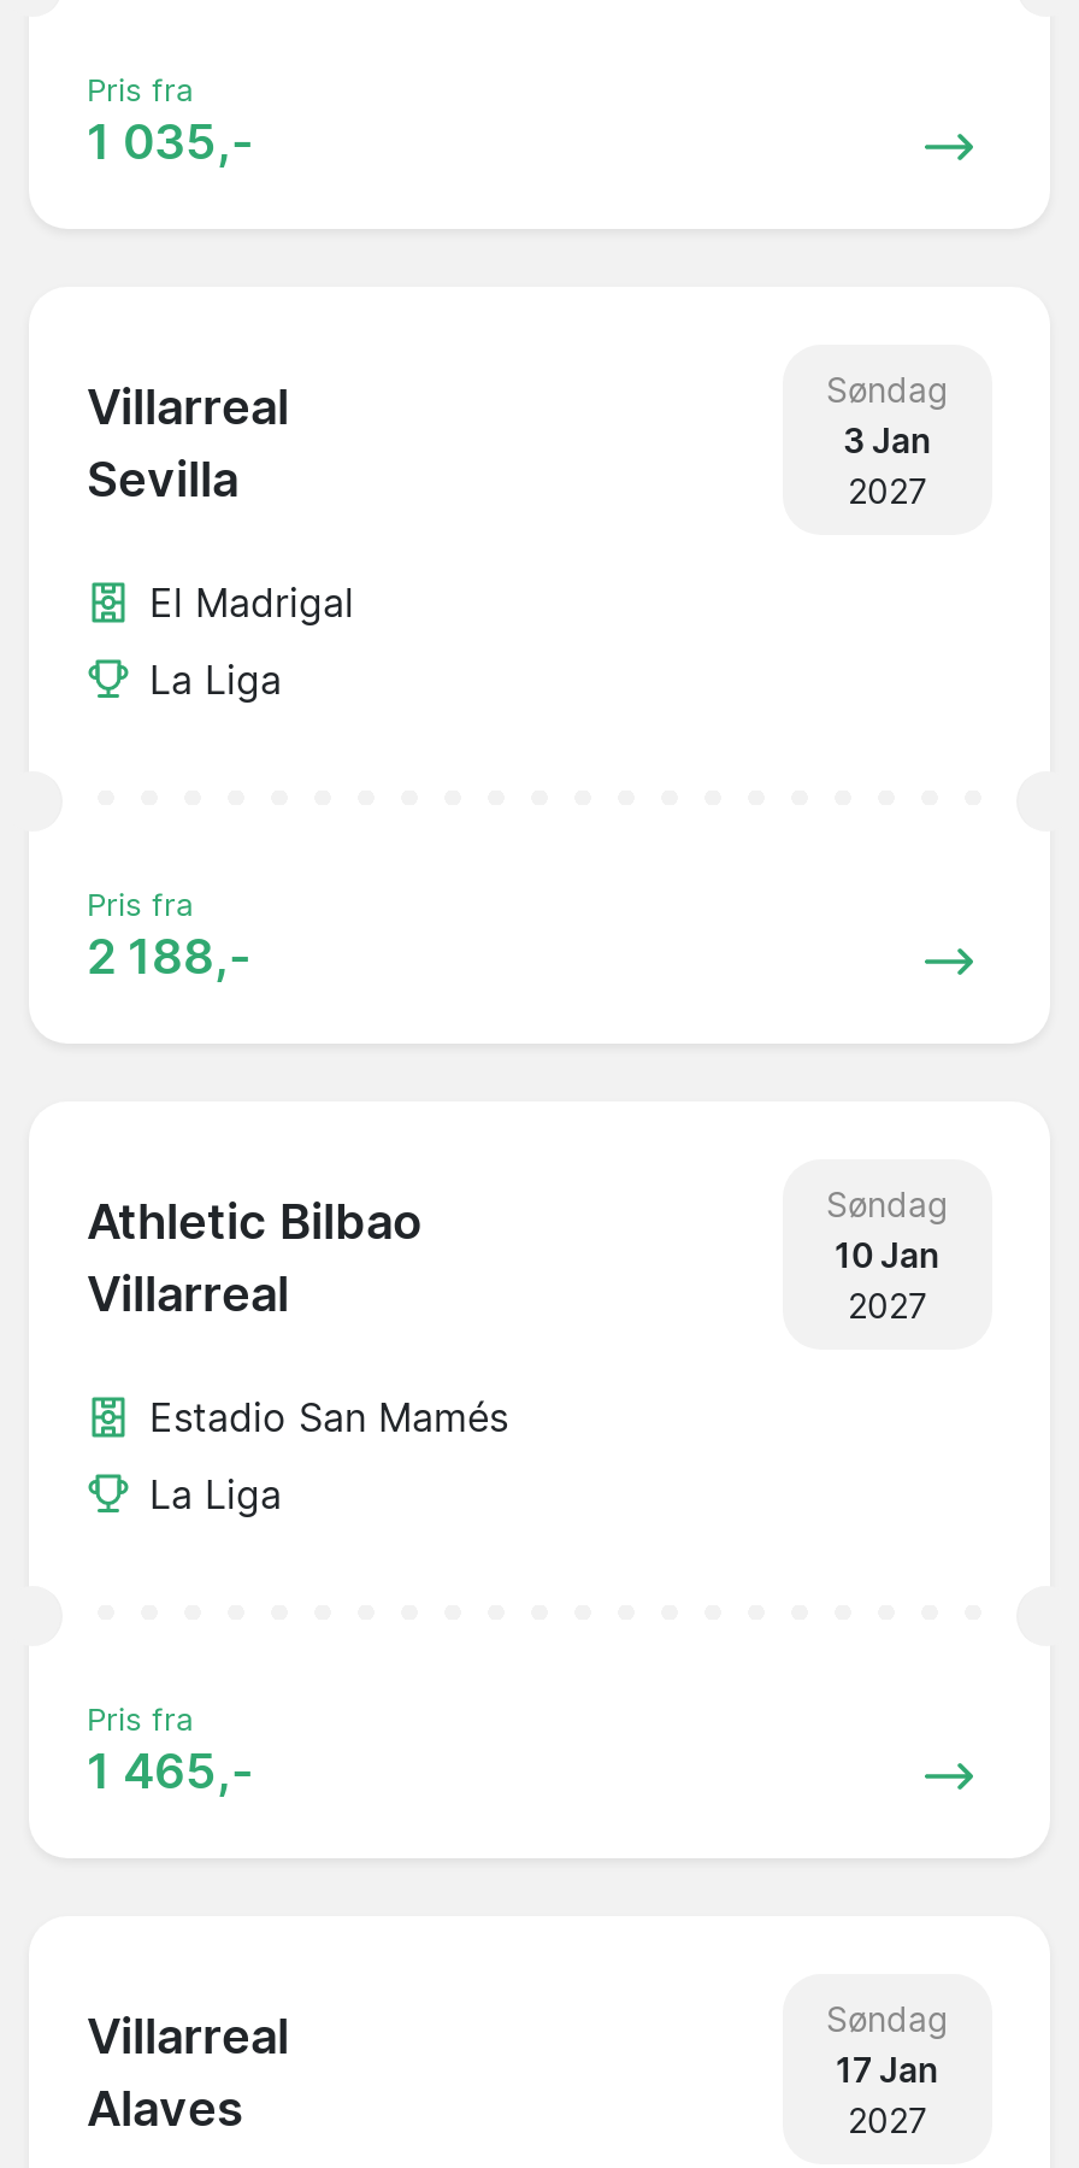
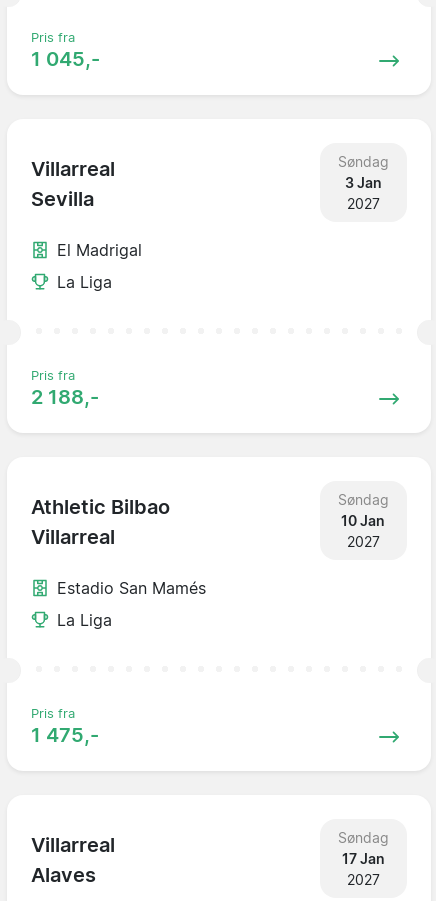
- 1 035,-
+ 1 045,-

- 1 465,-
+ 1 475,-
